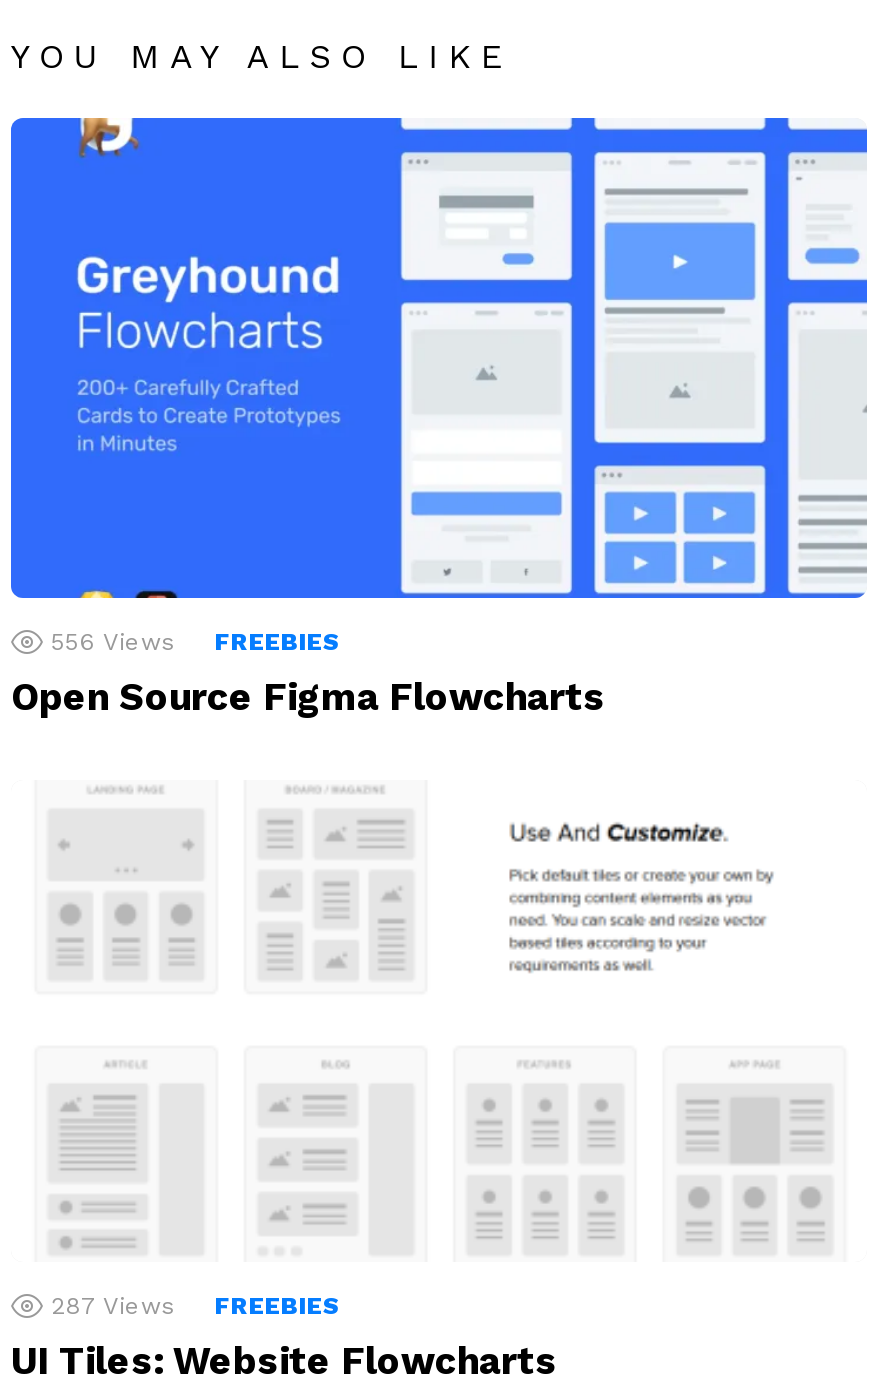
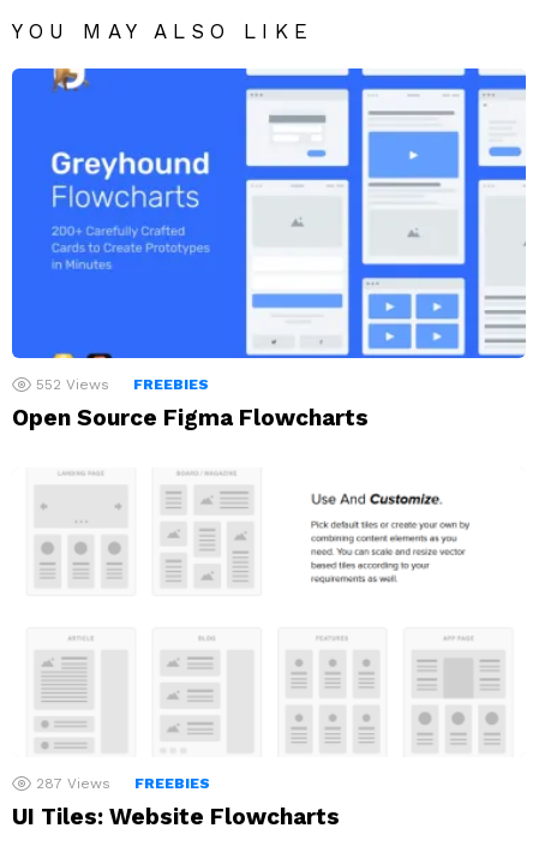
- 556 Views FREEBIES
+ 552 Views FREEBIES
